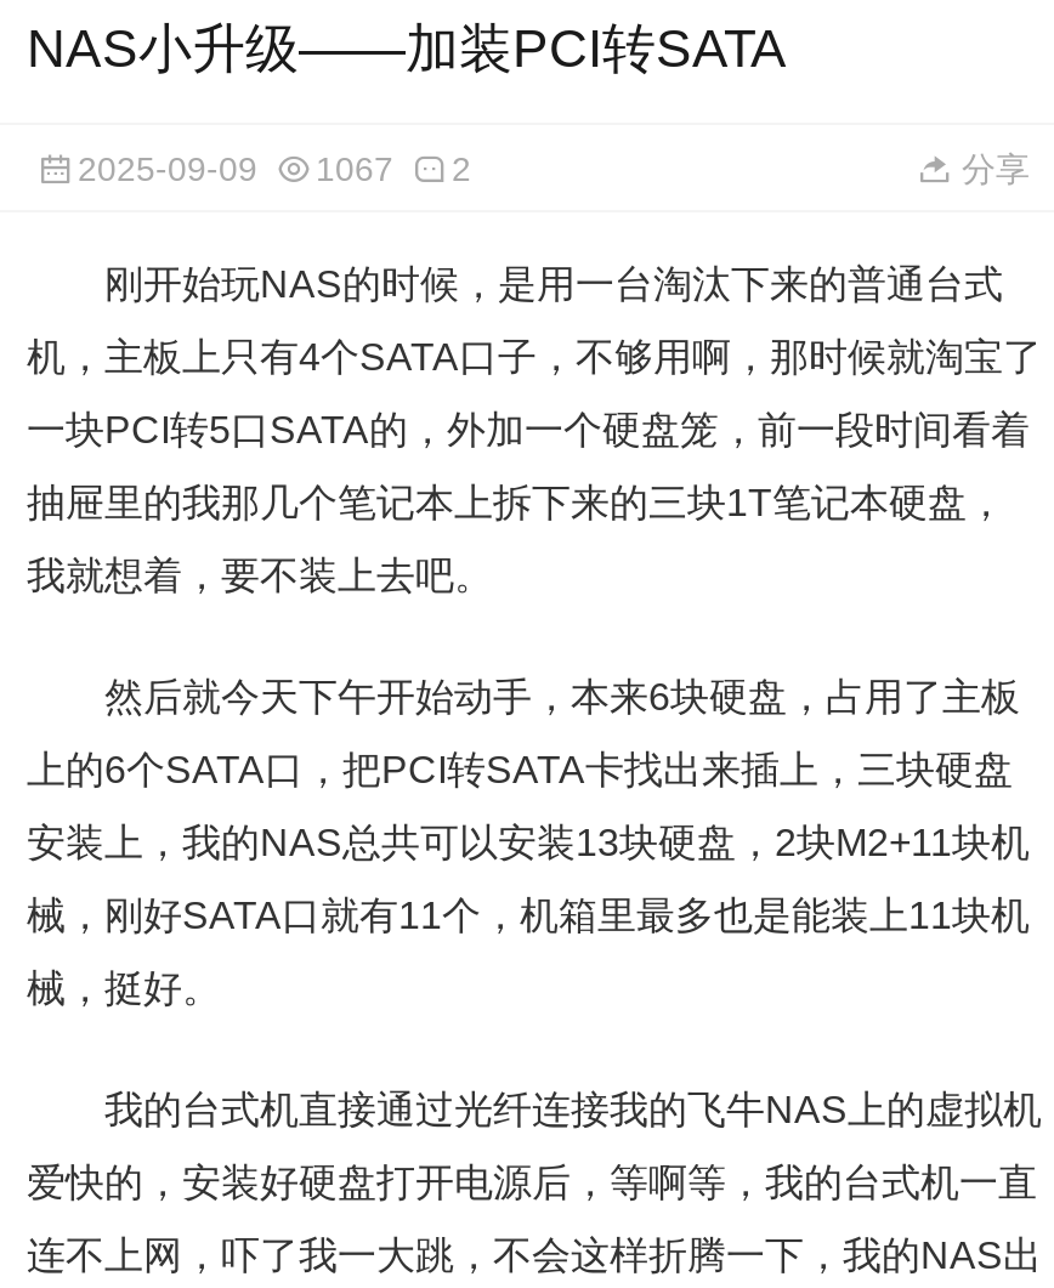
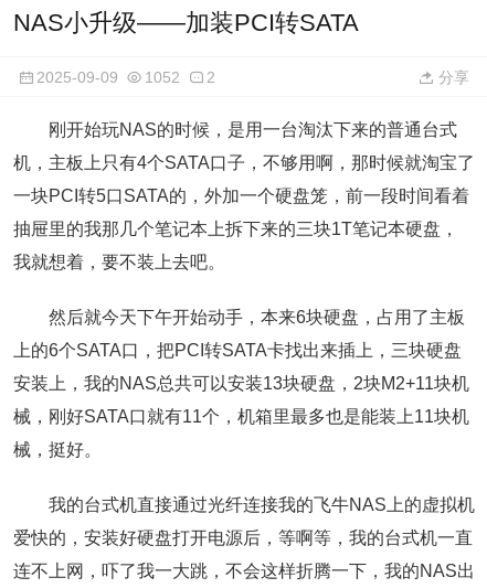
- 2025-09-09 1067 2
+ 2025-09-09 1052 2
